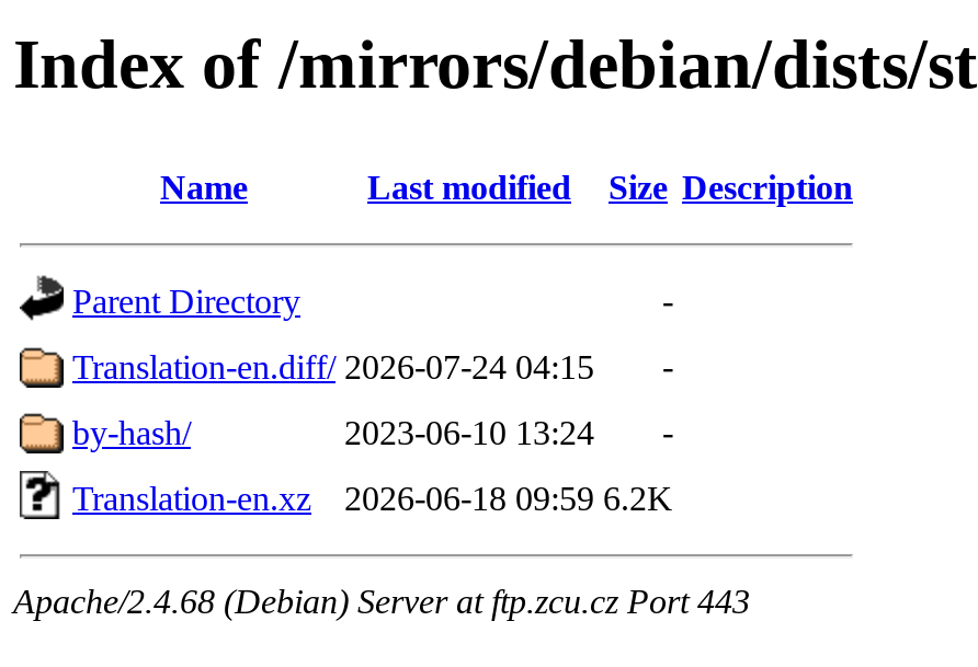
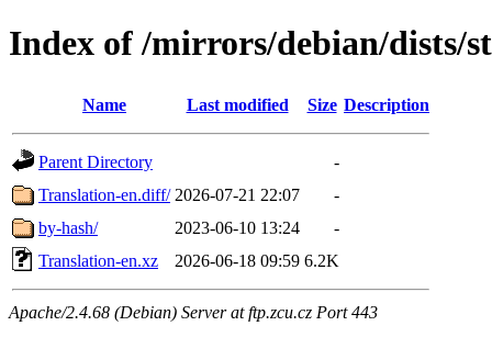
- Translation-en.diff/ 2026-07-24 04:15
+ Translation-en.diff/ 2026-07-21 22:07
